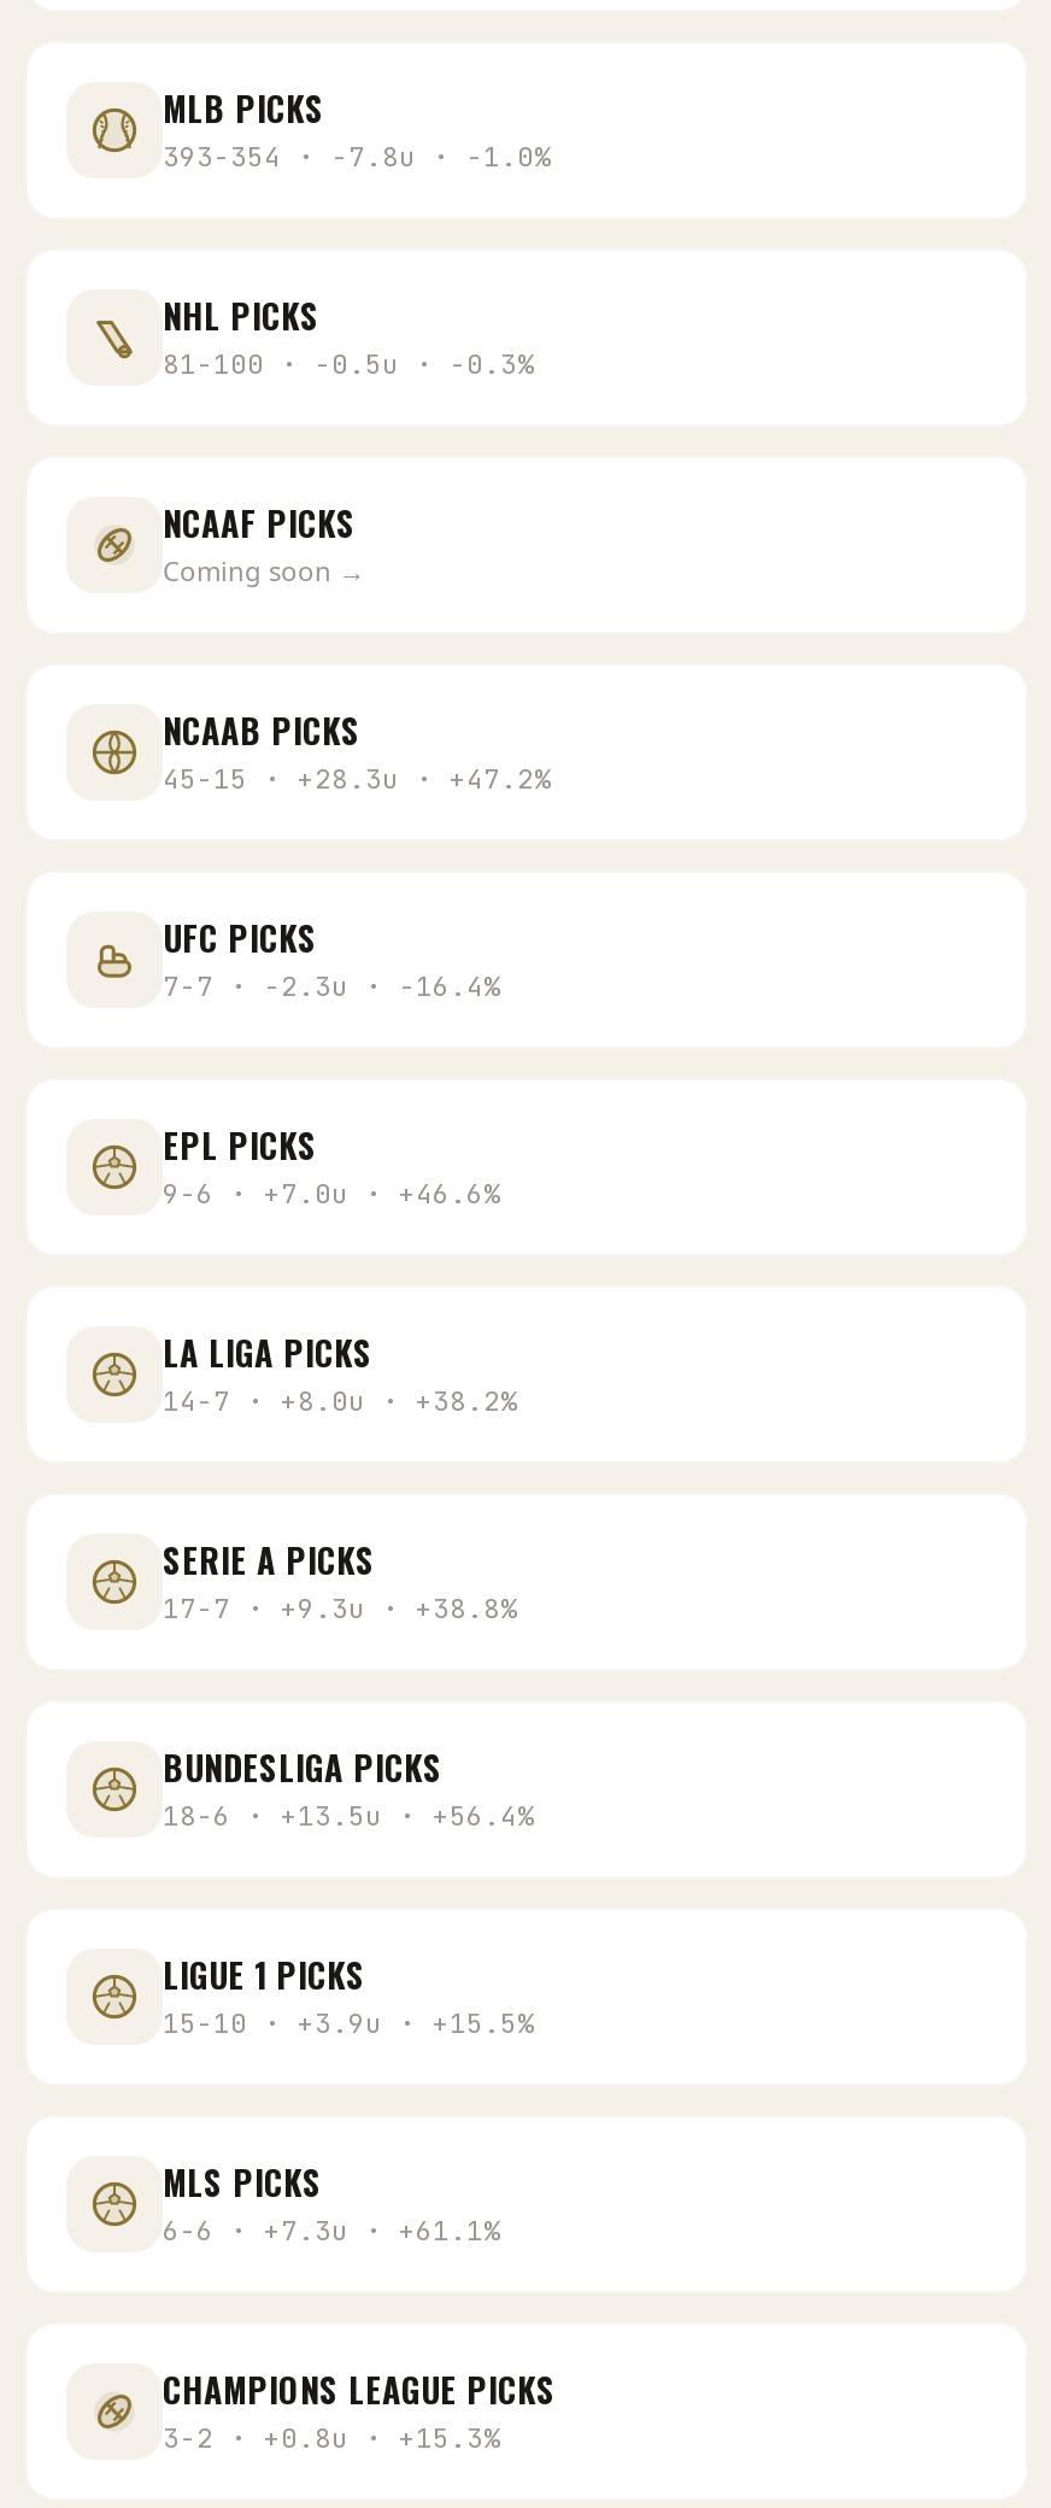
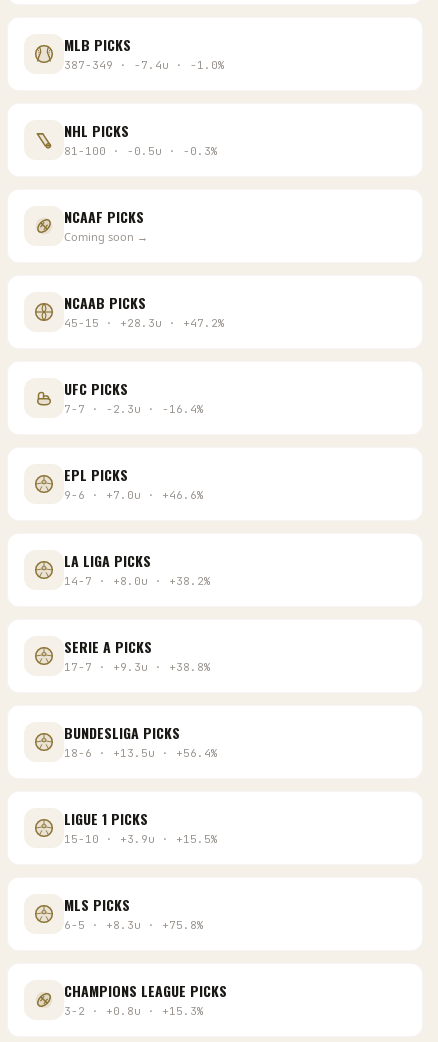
- 393 - 354 · -7.8u · -1.0%
+ 387 - 349 · -7.4u · -1.0%

- 6 - 6 · + 7.3u · +61.1%
+ 6 - 5 · + 8.3u · +75.8%
